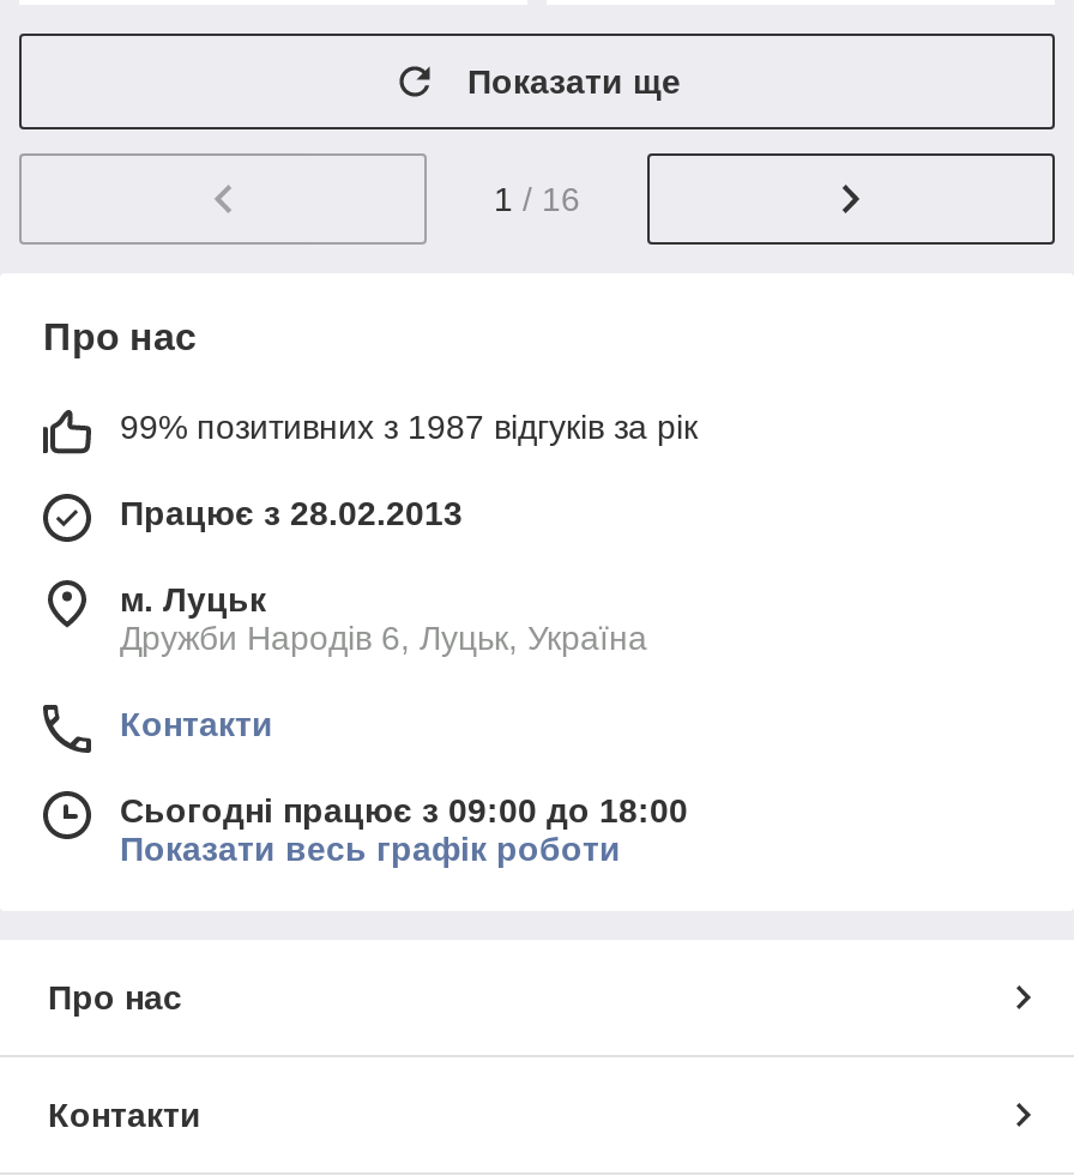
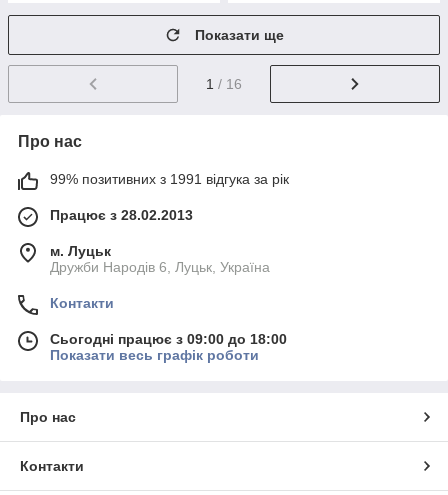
- 99% позитивних з 1987 відгуків за рік
+ 99% позитивних з 1991 відгука за рік
